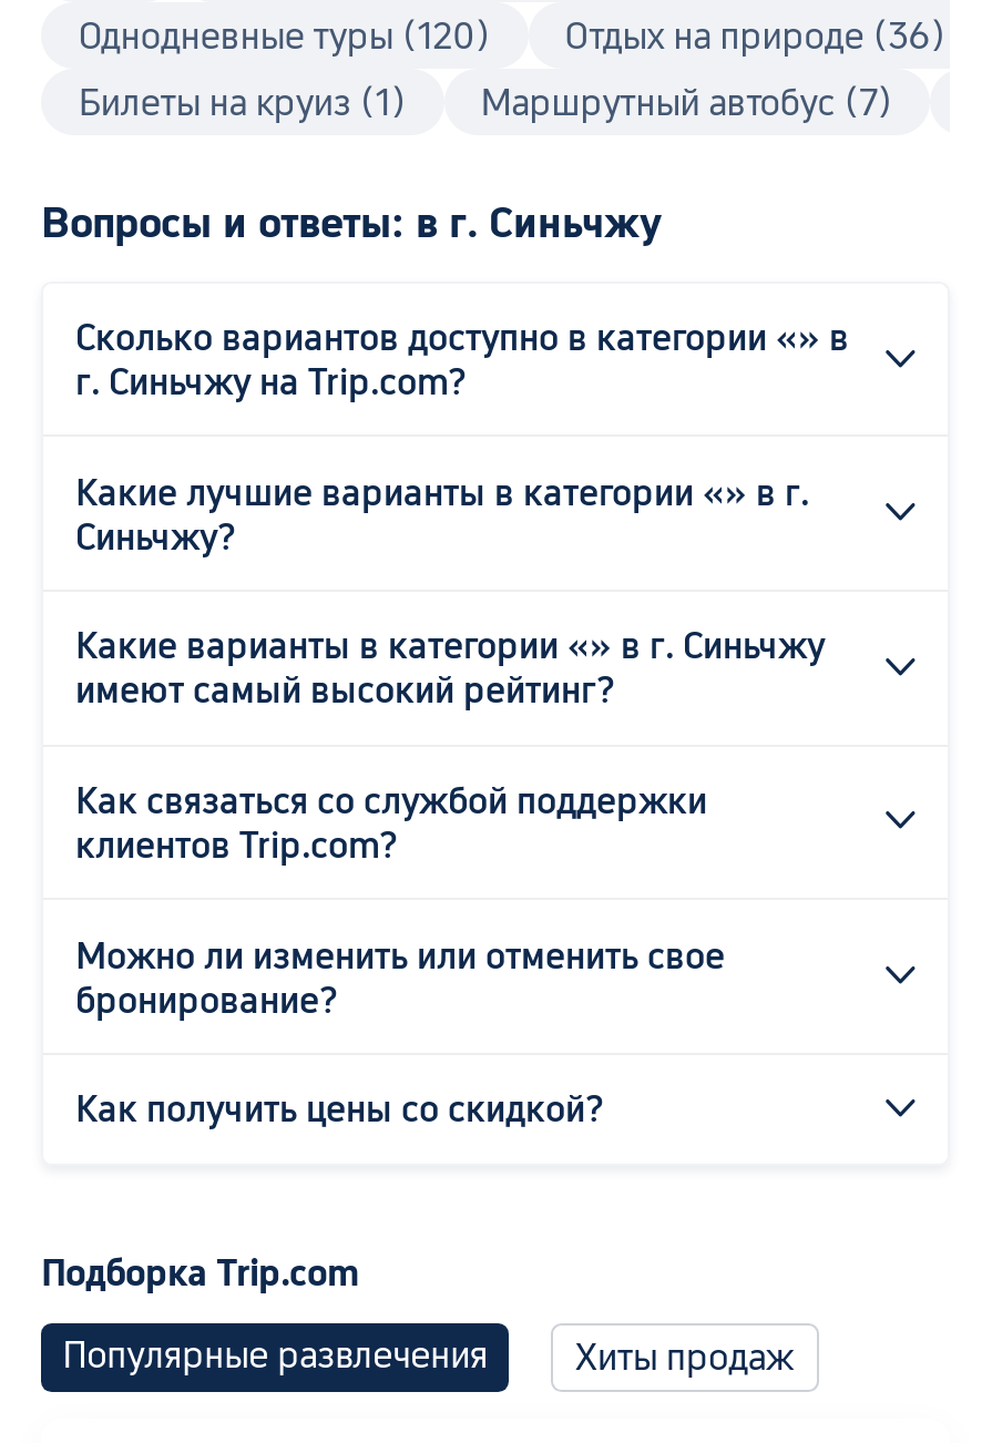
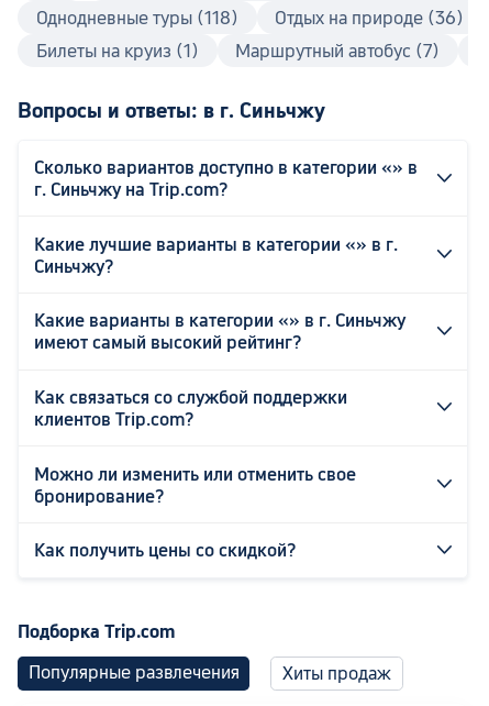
- Однодневные туры (120)
+ Однодневные туры (118)
